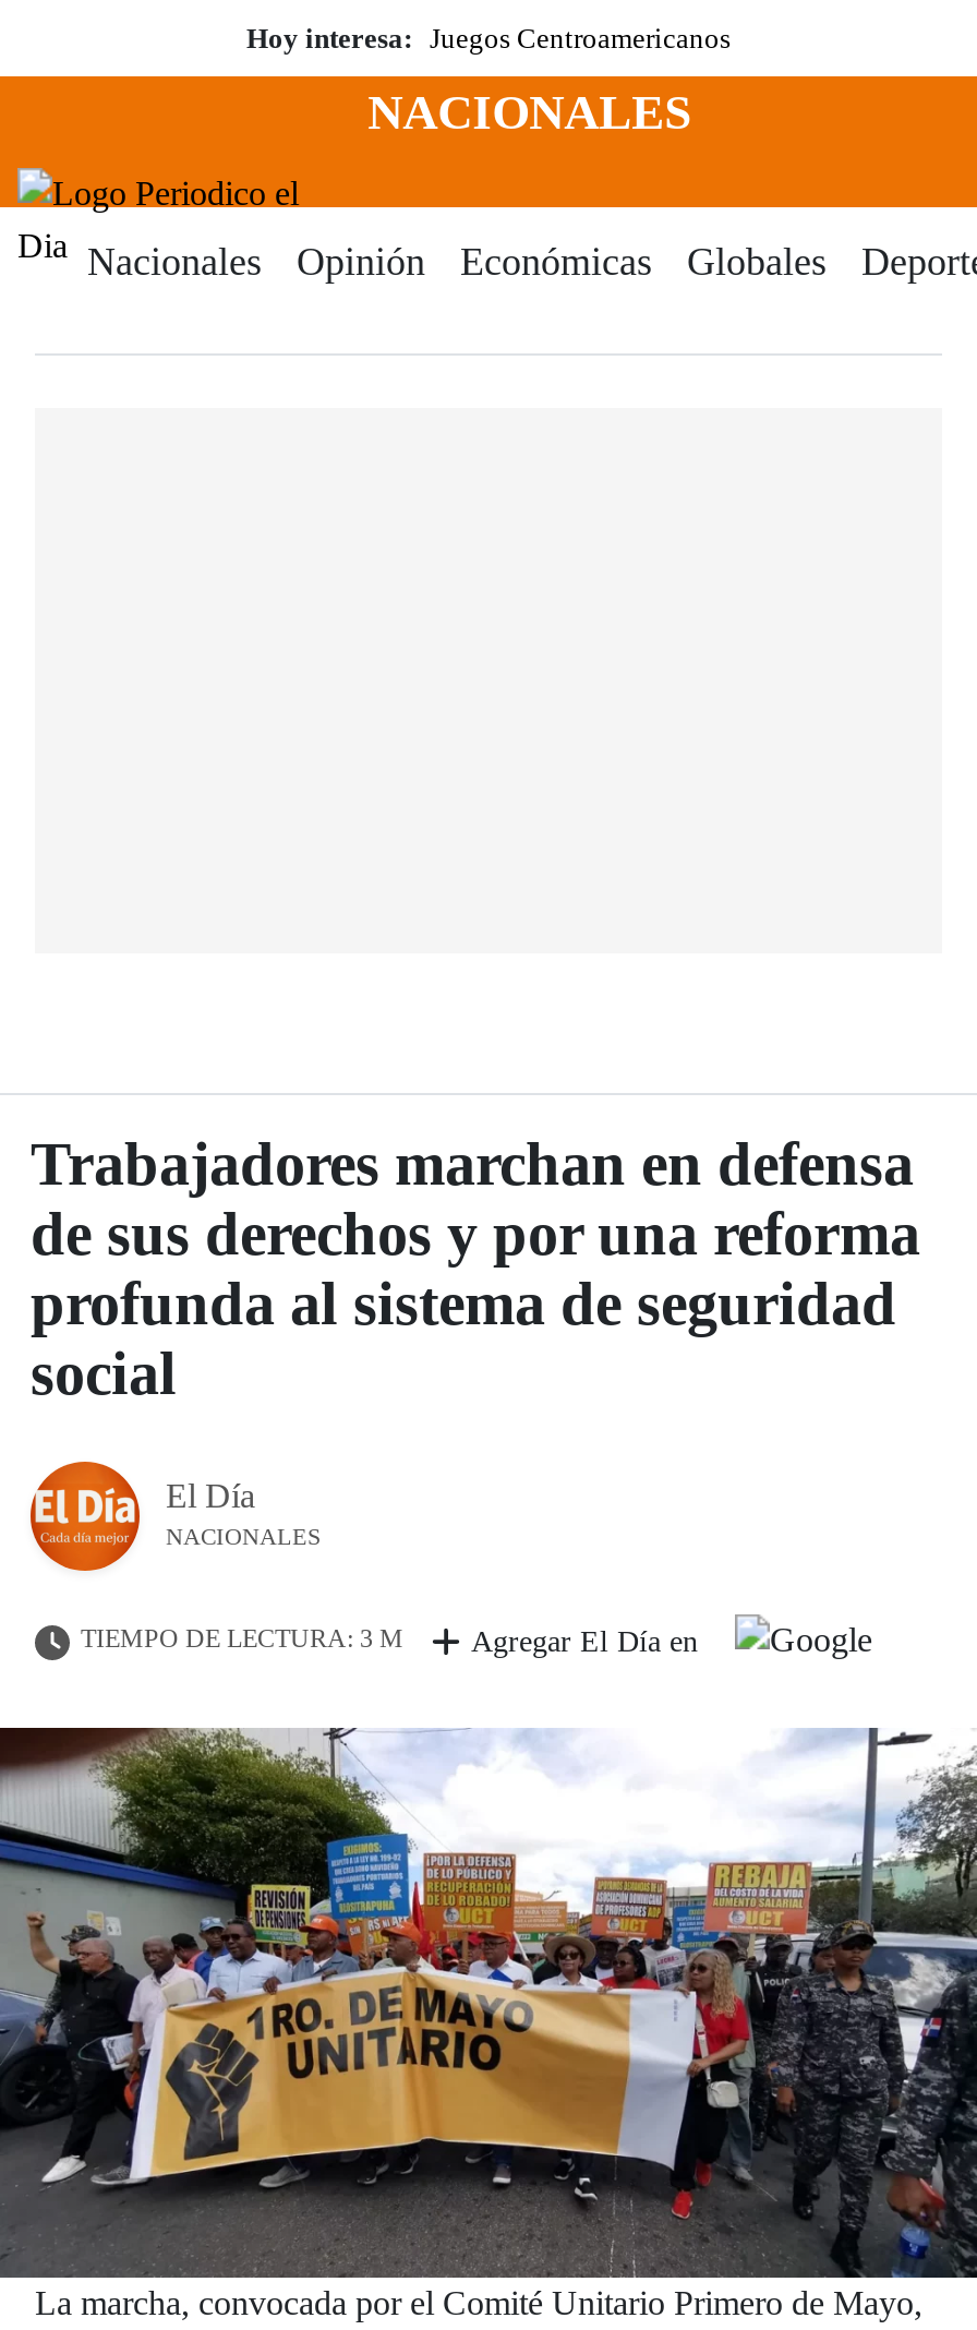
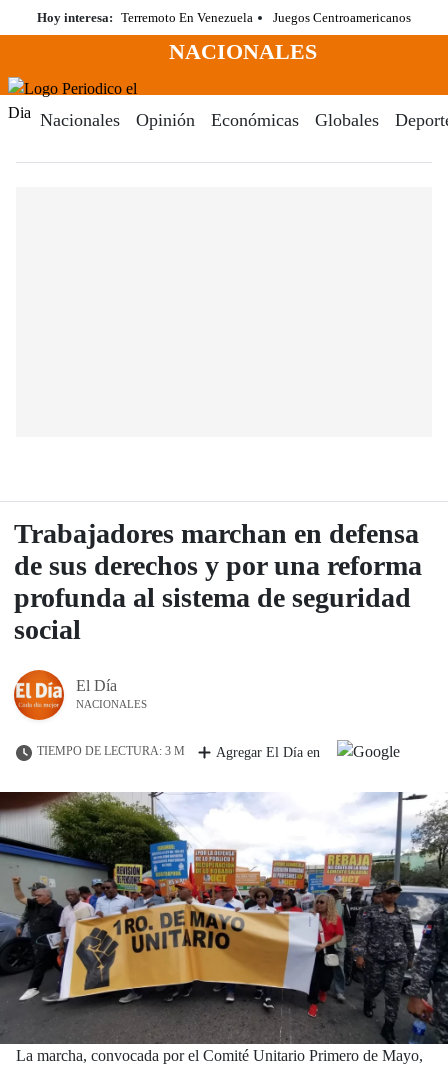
- Hoy interesa: Juegos Centroamericanos
+ Hoy interesa: Terremoto En Venezuela
+ Juegos Centroamericanos
